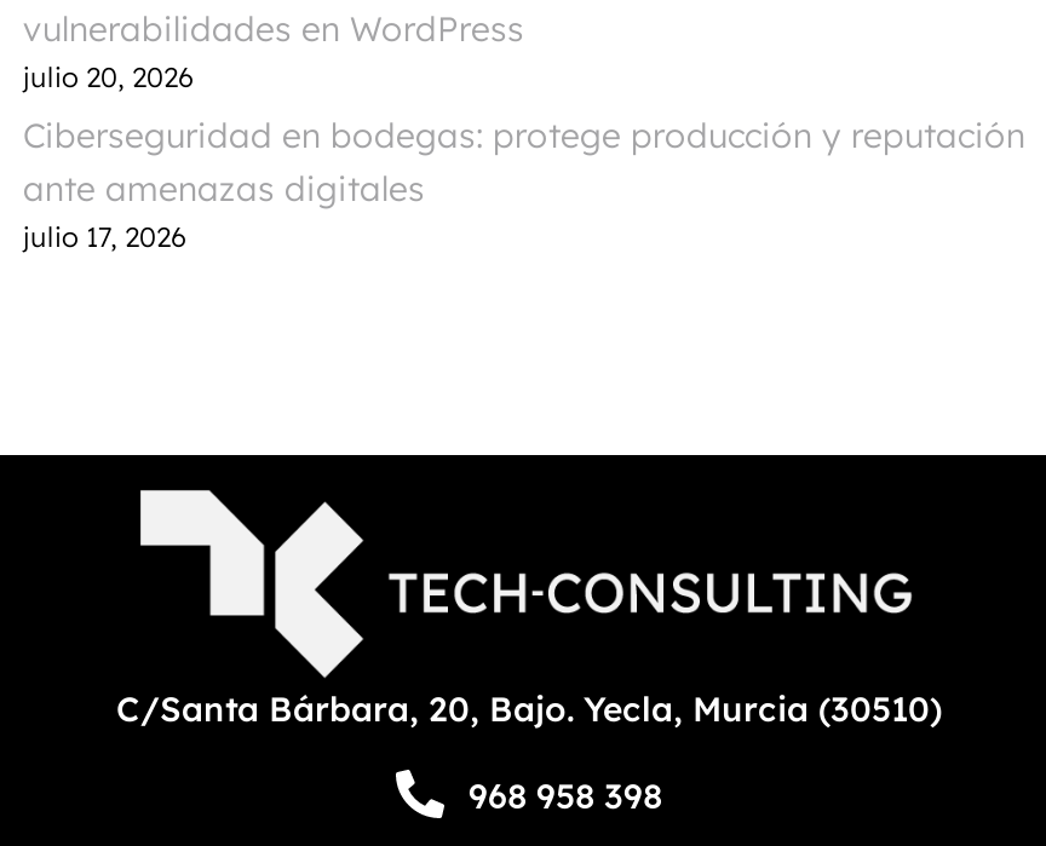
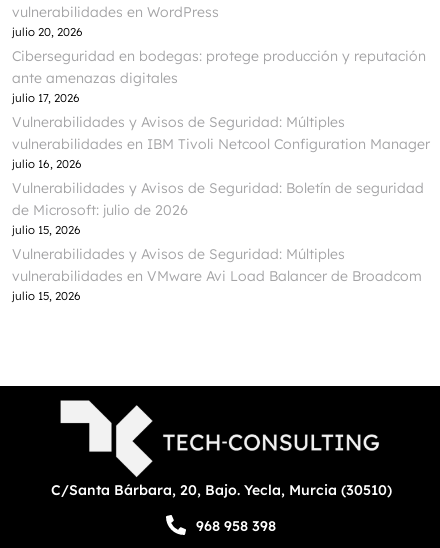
+ Vulnerabilidades y Avisos de Seguridad: Múltiples
+ vulnerabilidades en IBM Tivoli Netcool Configuration Manager
+ julio 16, 2026
+ Vulnerabilidades y Avisos de Seguridad: Boletín de seguridad
+ de Microsoft: julio de 2026
+ julio 15, 2026
+ Vulnerabilidades y Avisos de Seguridad: Múltiples
+ vulnerabilidades en VMware Avi Load Balancer de Broadcom
+ julio 15, 2026
